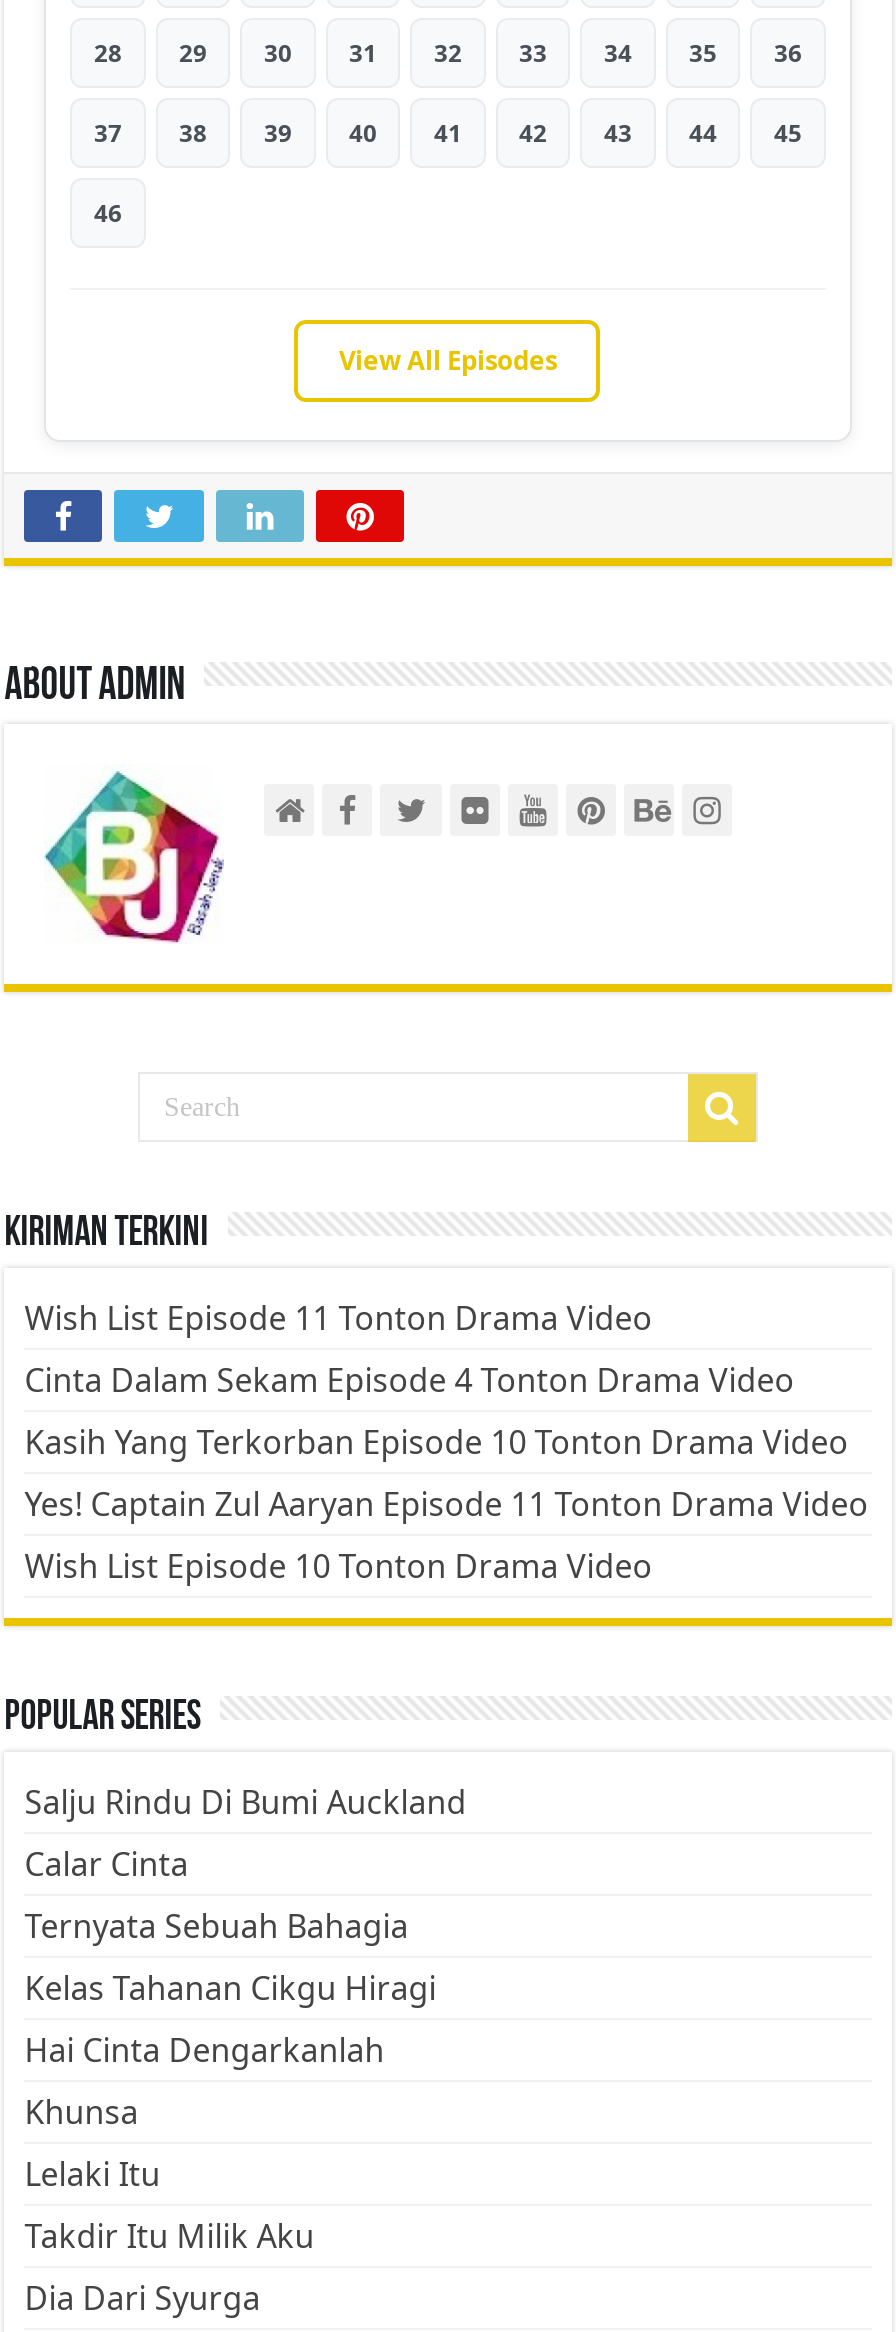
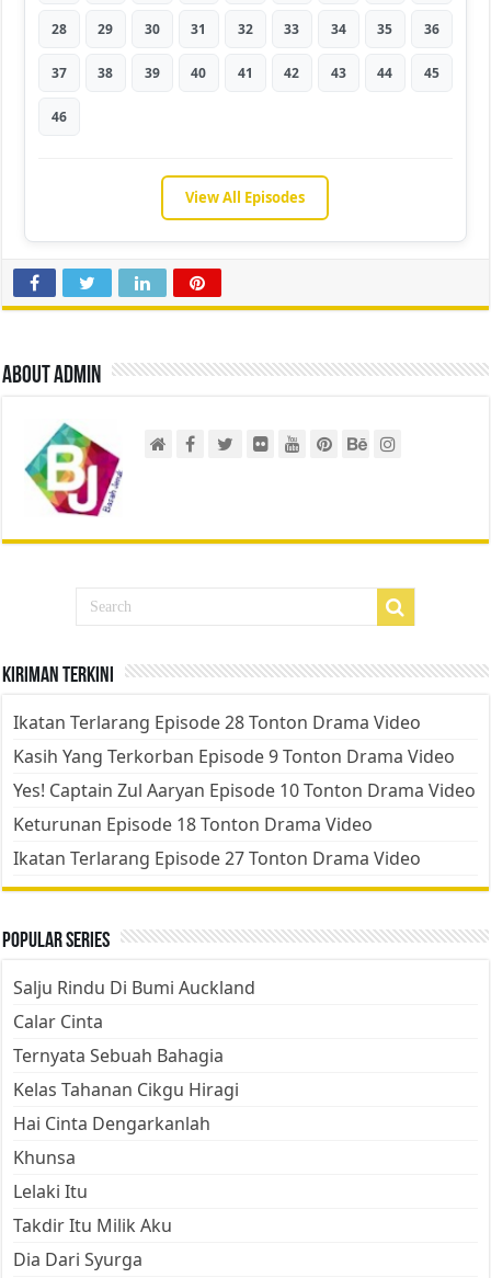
- Wish List Episode 11 Tonton Drama Video
- Cinta Dalam Sekam Episode 4 Tonton Drama Video
- Kasih Yang Terkorban Episode 10 Tonton Drama Video
- Yes! Captain Zul Aaryan Episode 11 Tonton Drama Video
- Wish List Episode 10 Tonton Drama Video
+ Ikatan Terlarang Episode 28 Tonton Drama Video
+ Kasih Yang Terkorban Episode 9 Tonton Drama Video
+ Yes! Captain Zul Aaryan Episode 10 Tonton Drama Video
+ Keturunan Episode 18 Tonton Drama Video
+ Ikatan Terlarang Episode 27 Tonton Drama Video
